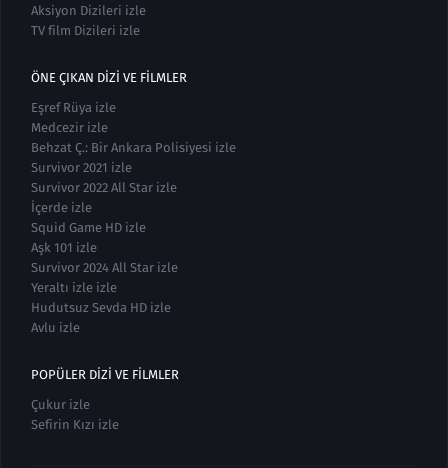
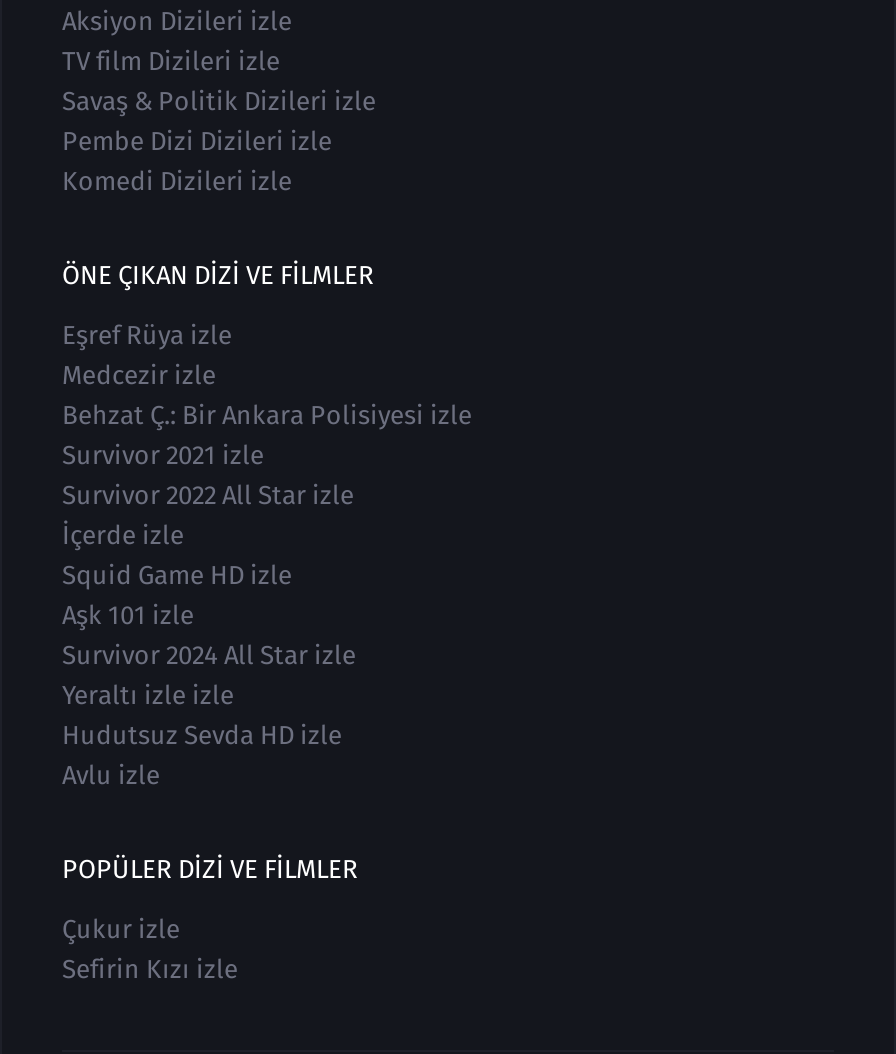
+ Savaş & Politik Dizileri izle
+ Pembe Dizi Dizileri izle
+ Komedi Dizileri izle
